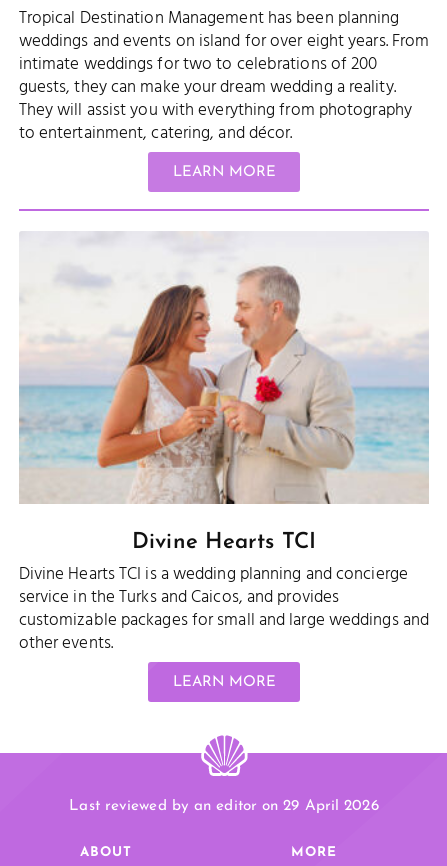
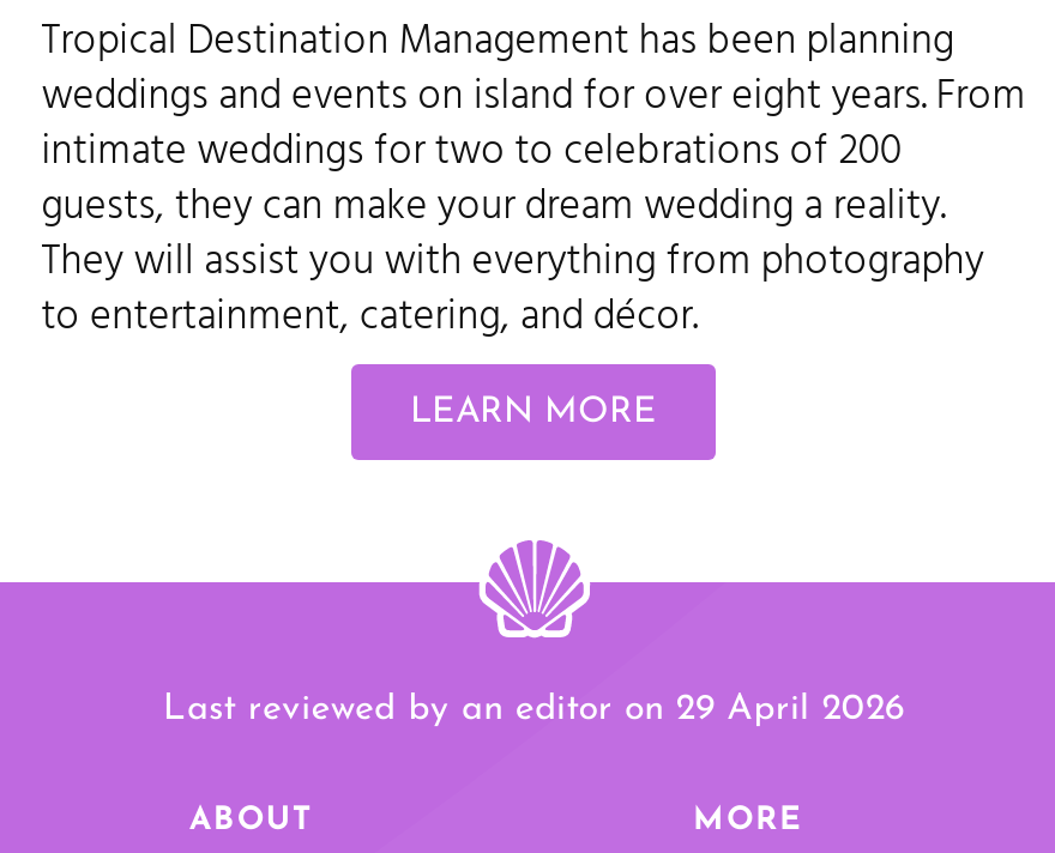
- LEARN MORE

- [image]
- Divine Hearts TCI
- Divine Hearts TCI is a wedding planning and concierge
- service in the Turks and Caicos, and provides
- customizable packages for small and large weddings and
- other events.
